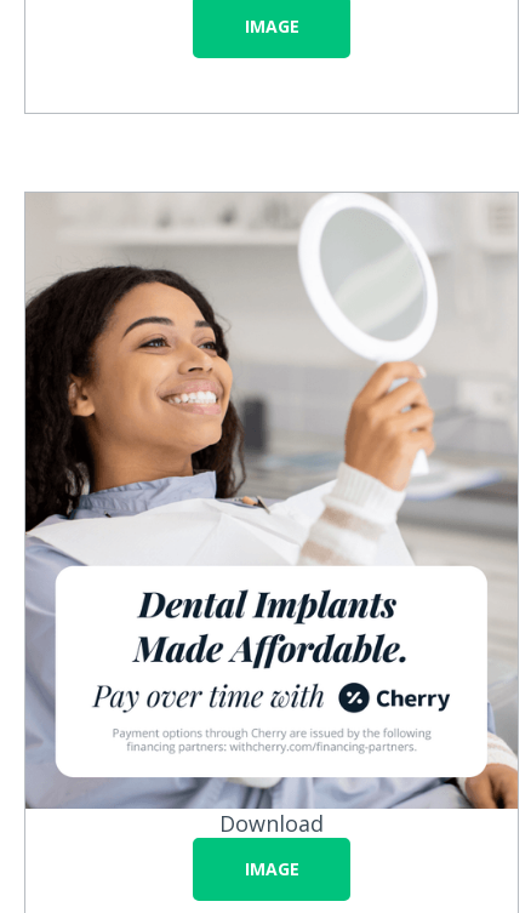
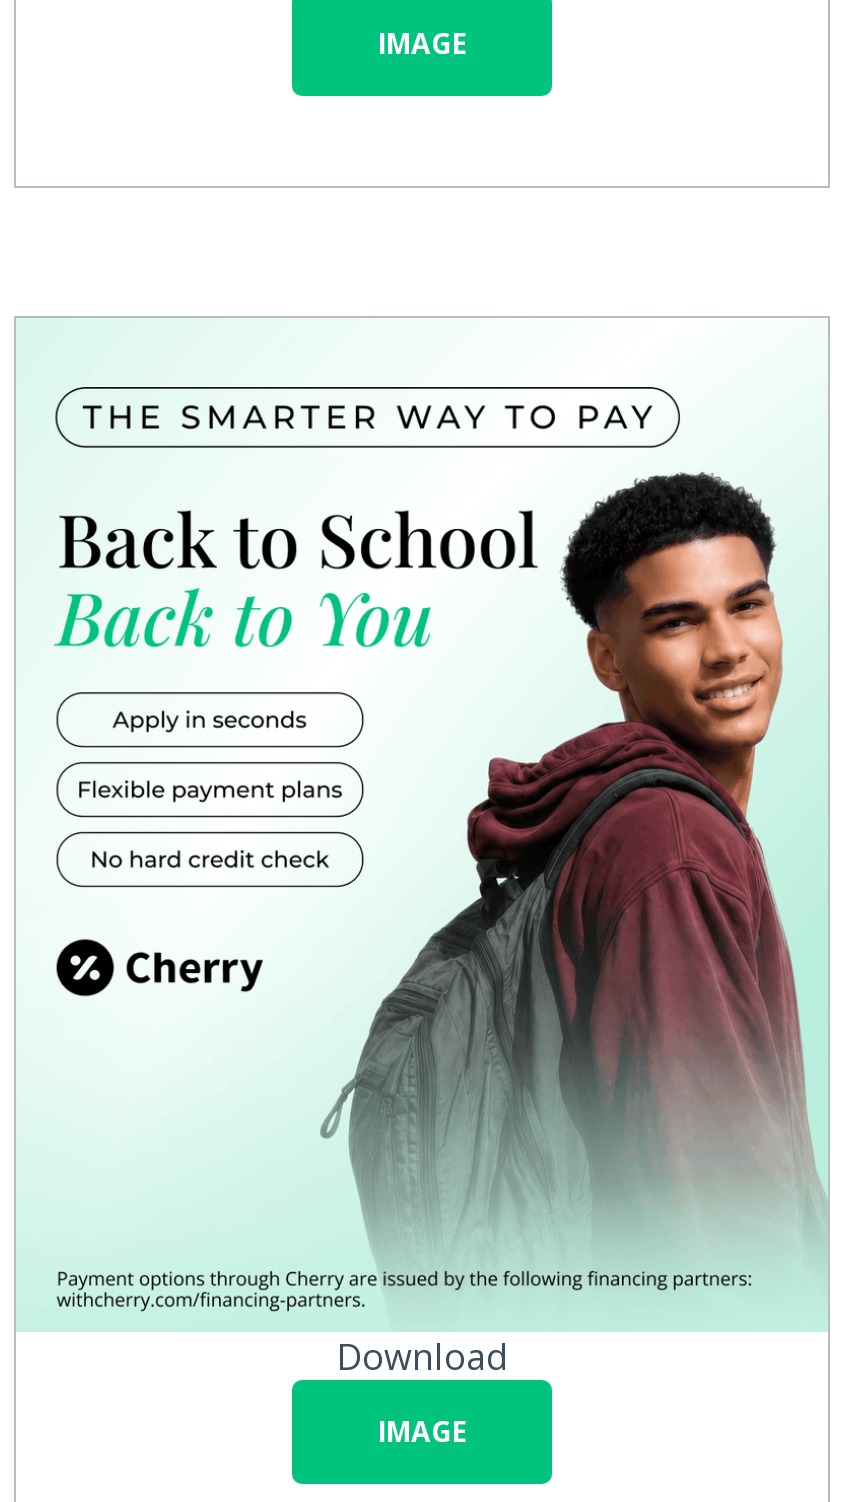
- [image]
+ [image]
